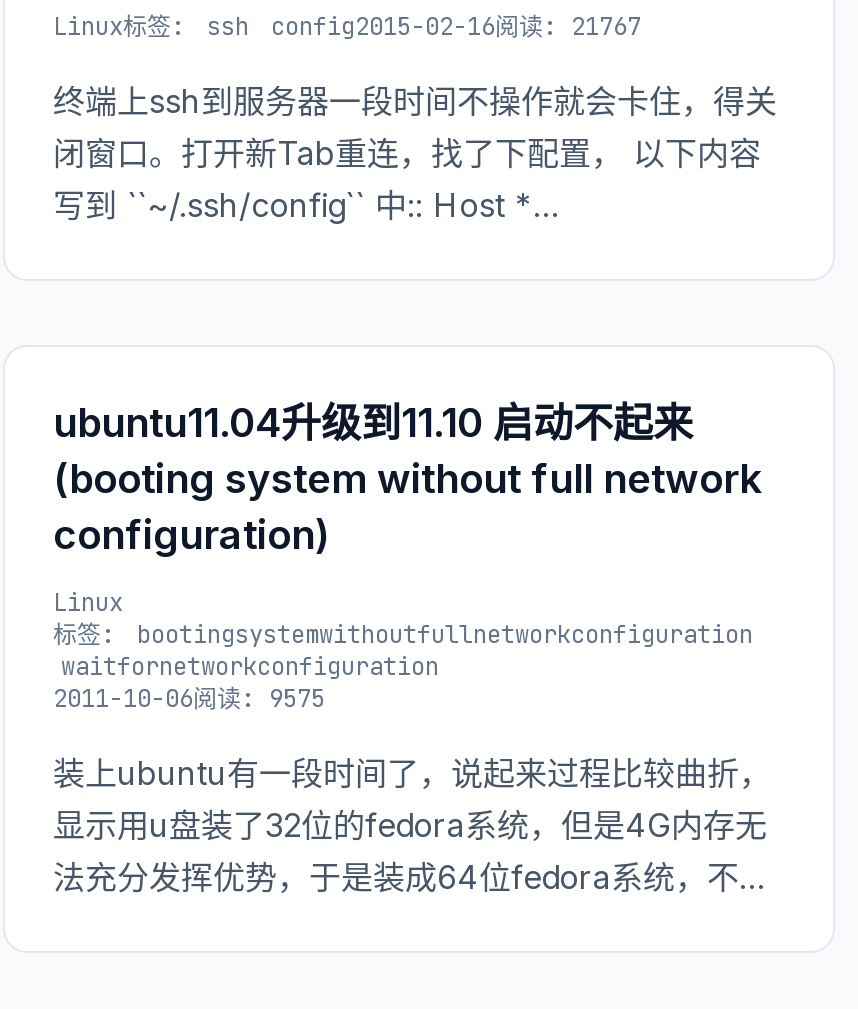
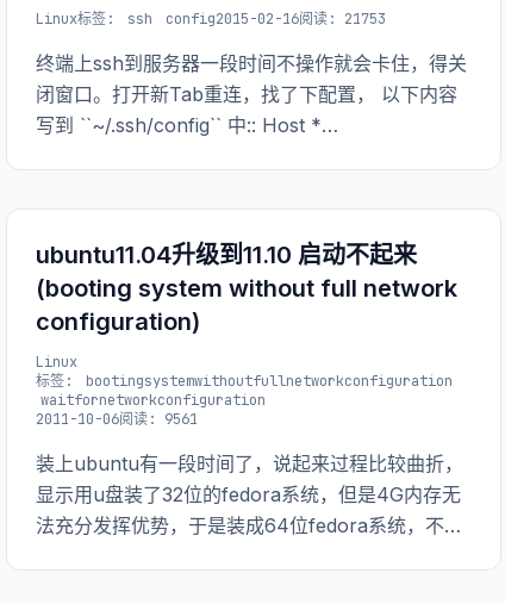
- Linux标签: ssh config2015-02-16阅读: 21767
+ Linux标签: ssh config2015-02-16阅读: 21753

- 2011-10-06阅读: 9575
+ 2011-10-06阅读: 9561
